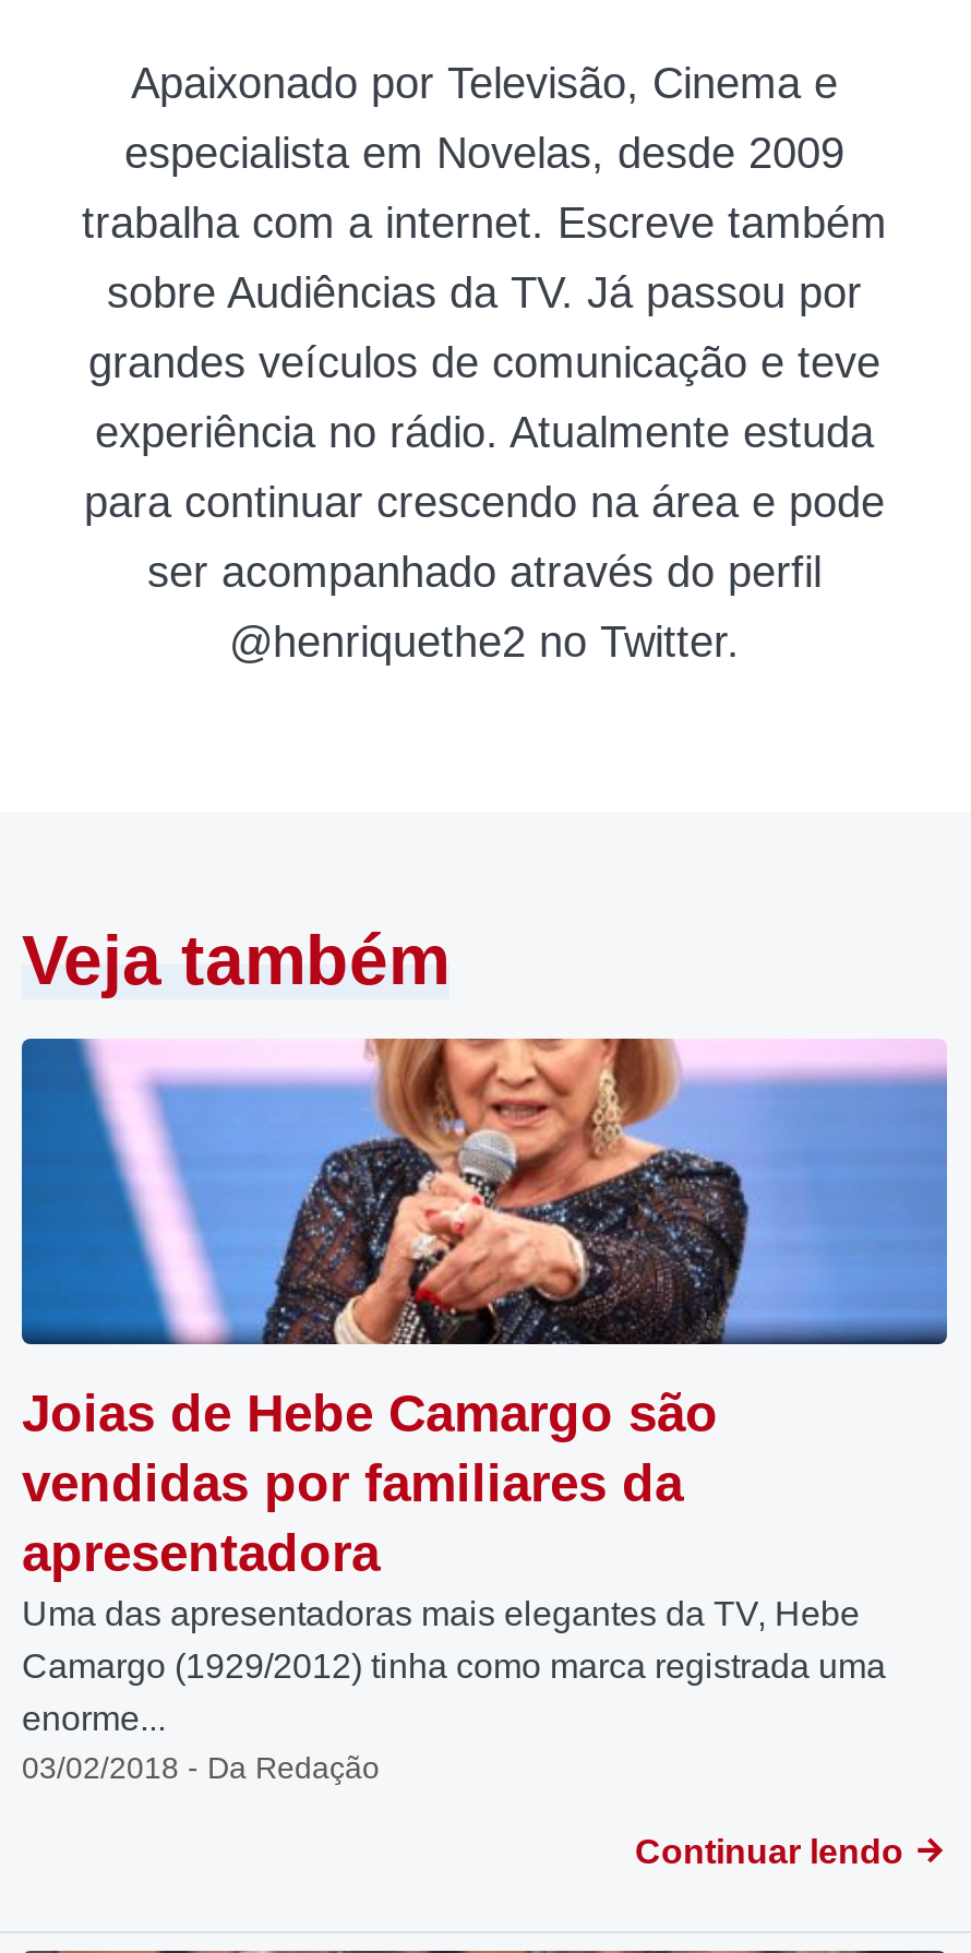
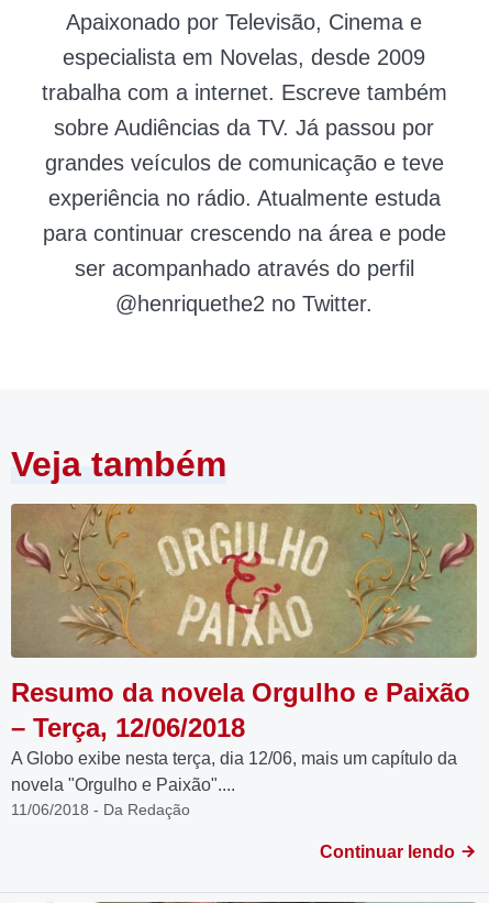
- [image]
- Joias de Hebe Camargo são
- vendidas por familiares da
- apresentadora
- Uma das apresentadoras mais elegantes da TV, Hebe
- Camargo (1929/2012) tinha como marca registrada uma
- enorme...
- 03/02/2018 - Da Redação
+ [image]
+ Resumo da novela Orgulho e Paixão
+ – Terça, 12/06/2018
+ A Globo exibe nesta terça, dia 12/06, mais um capítulo da
+ novela "Orgulho e Paixão"....
+ 11/06/2018 - Da Redação
